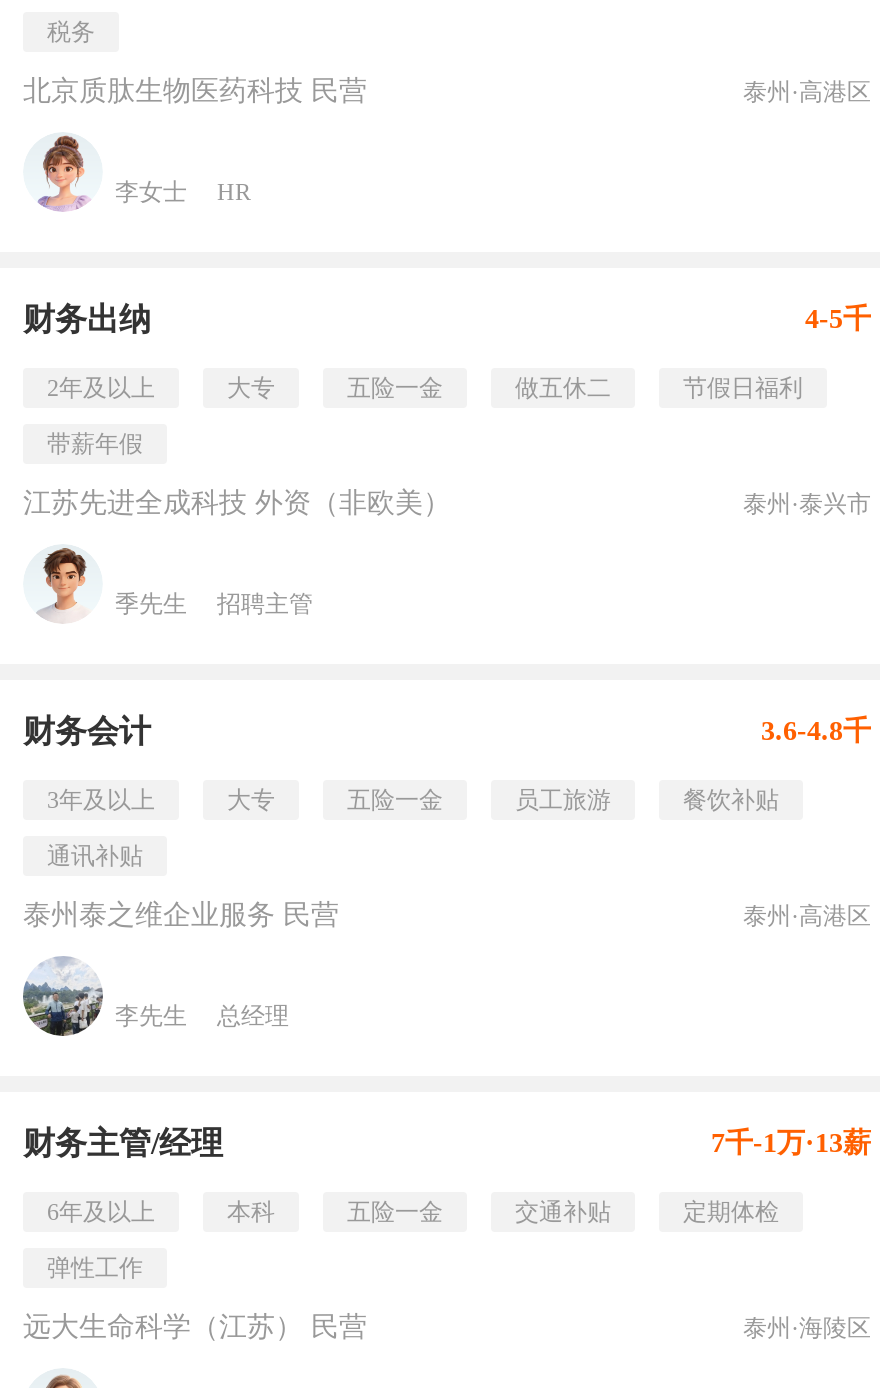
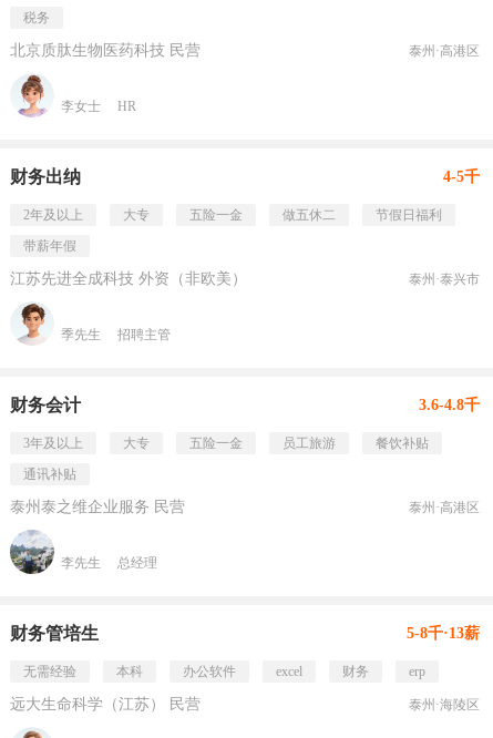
- 财务主管/经理
- 7千-1万·13薪
+ 财务管培生
+ 5-8千·13薪

- 6年及以上
+ 无需经验

- 五险一金
- 交通补贴
- 定期体检
- 弹性工作
+ 办公软件
+ excel
+ 财务
+ erp
